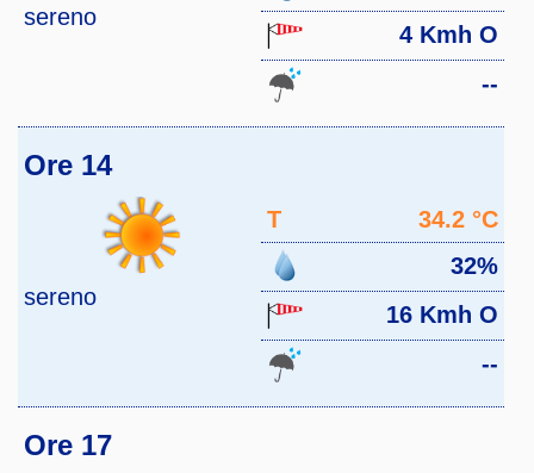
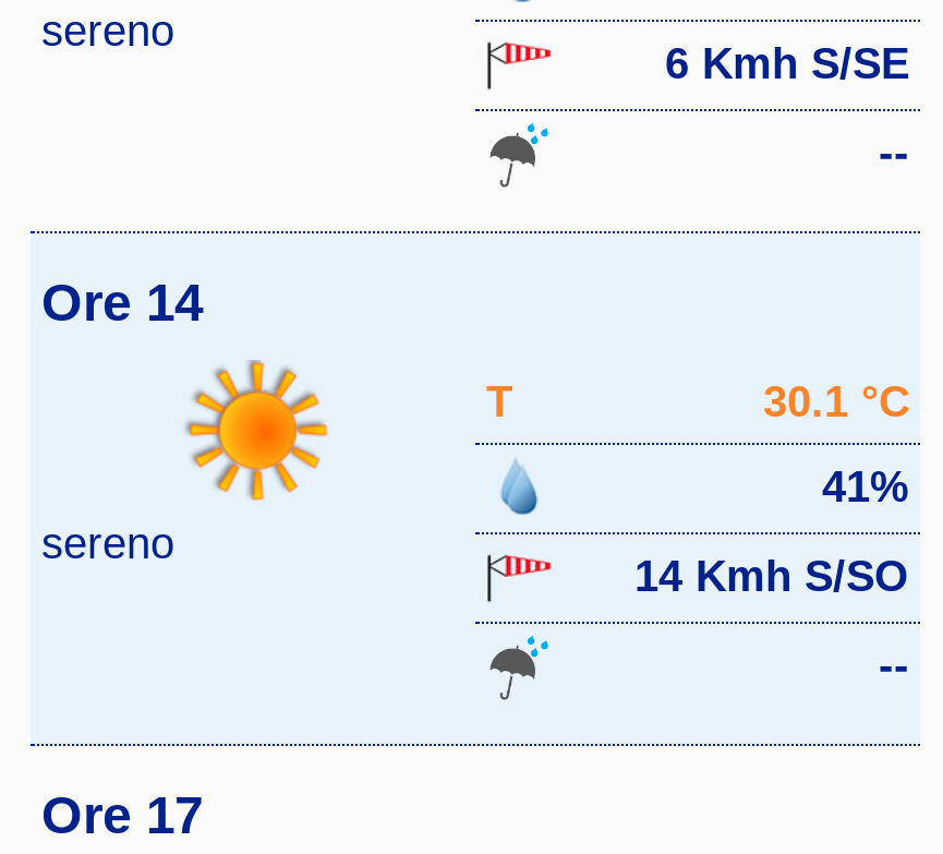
- 4 Kmh O
+ 6 Kmh S/SE

- 34.2 °C
+ 30.1 °C

- 32%
+ 41%

- 16 Kmh O
+ 14 Kmh S/SO
